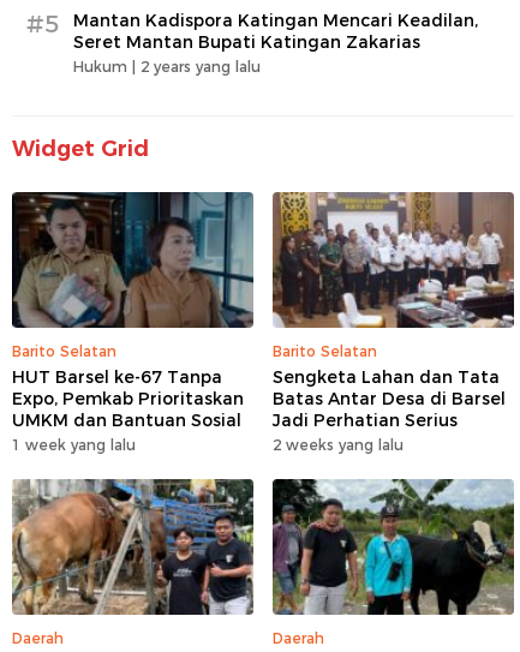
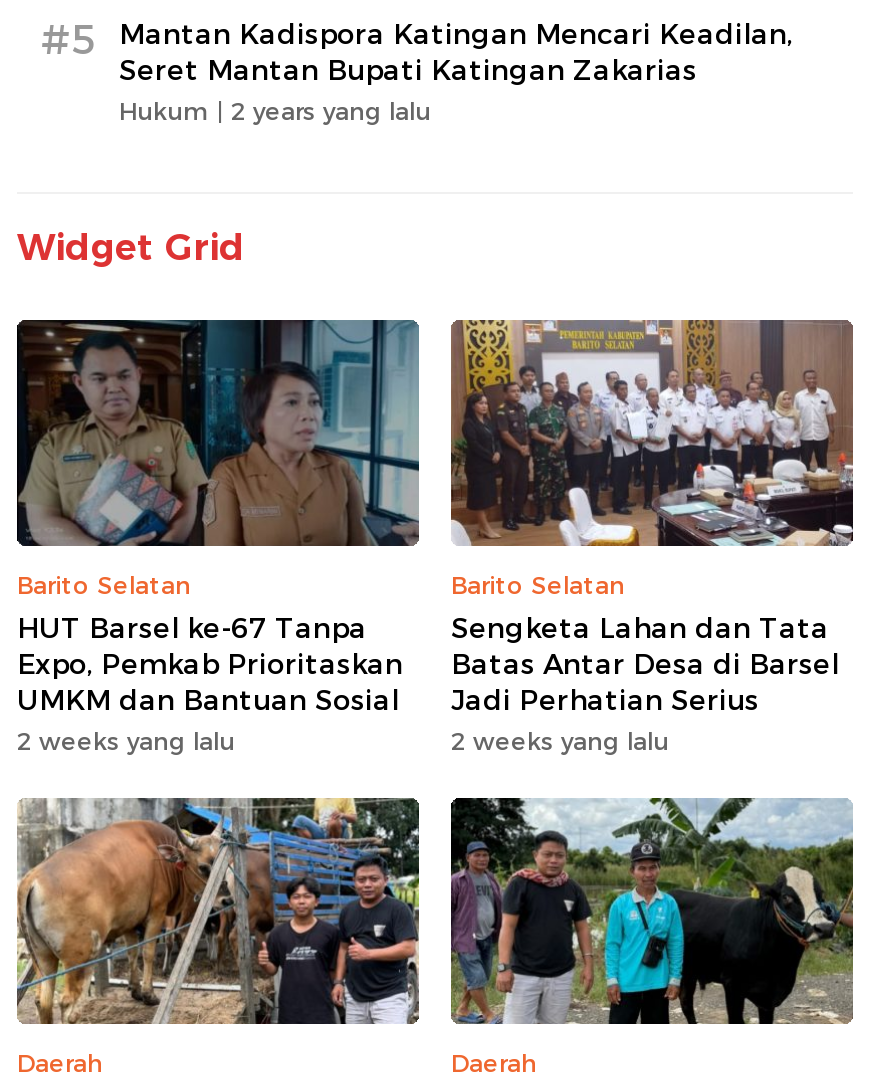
- 1 week yang lalu
+ 2 weeks yang lalu
